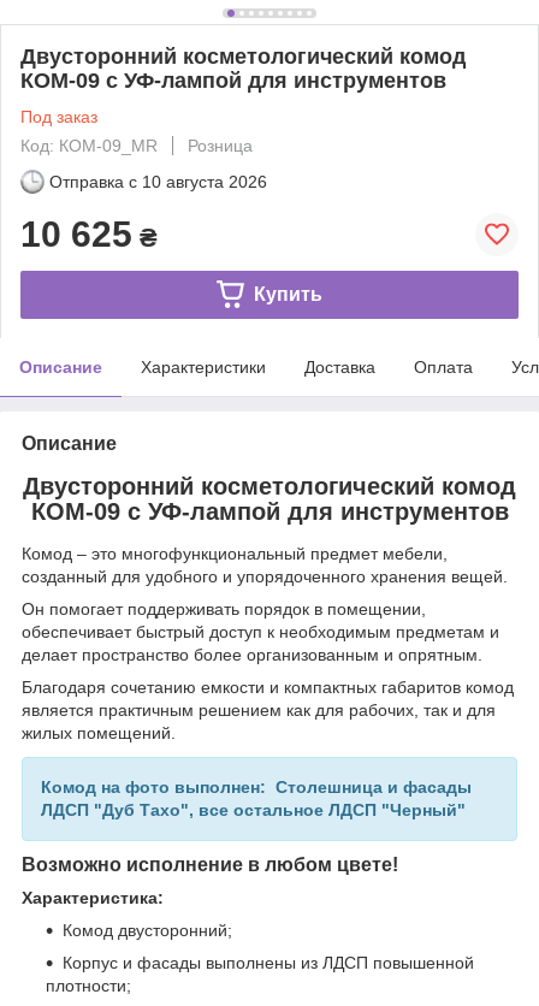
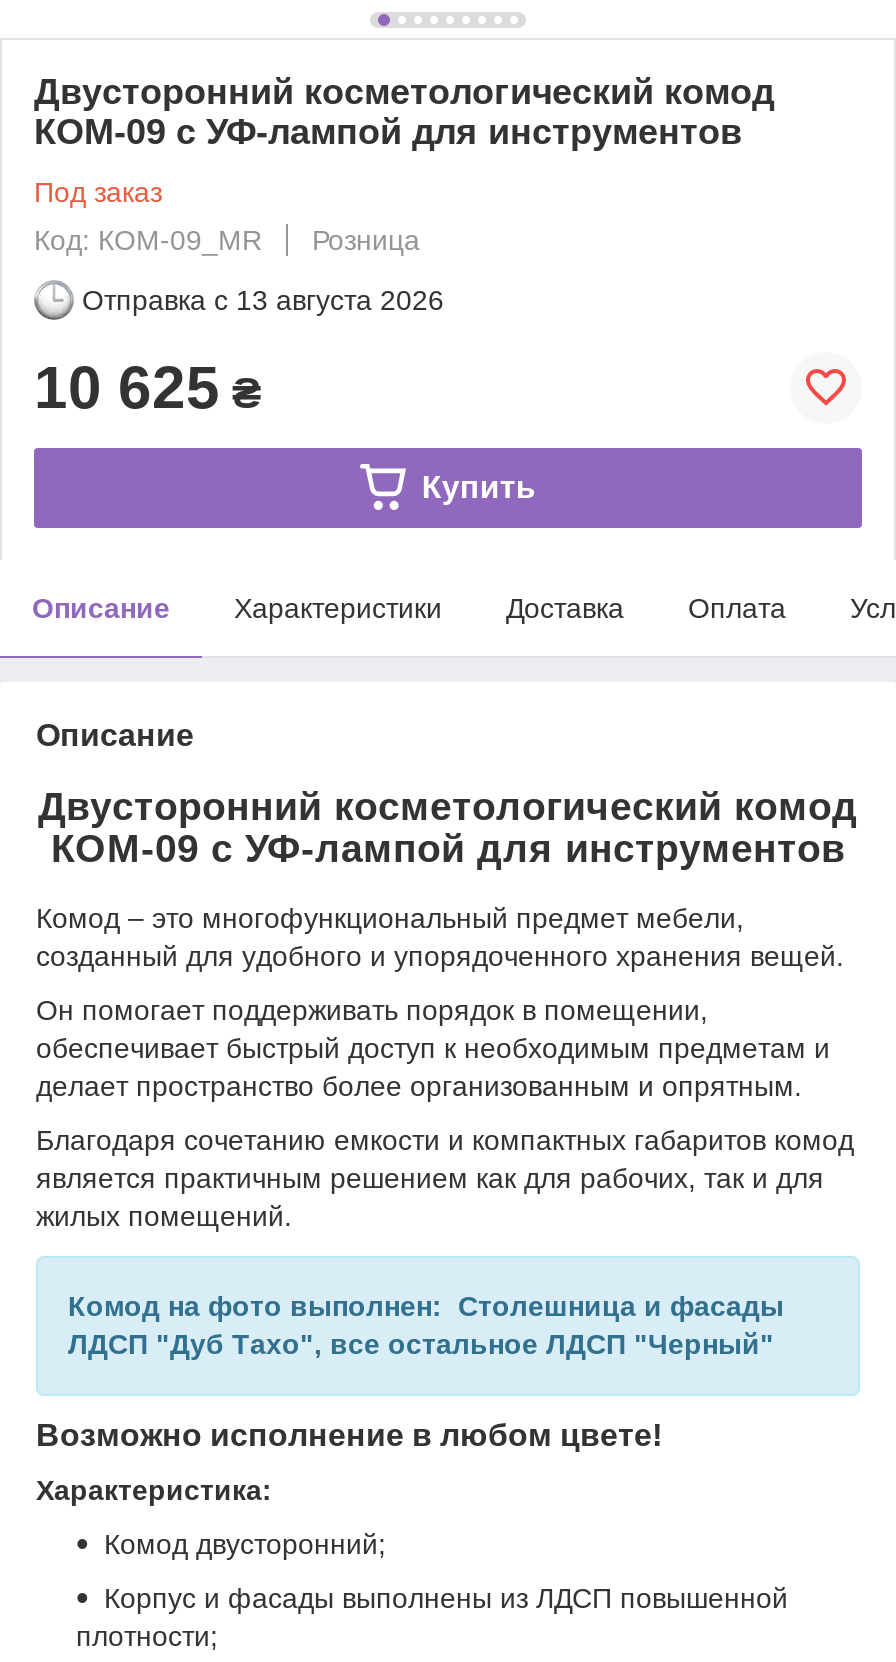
- Отправка с 10 августа 2026
+ Отправка с 13 августа 2026
